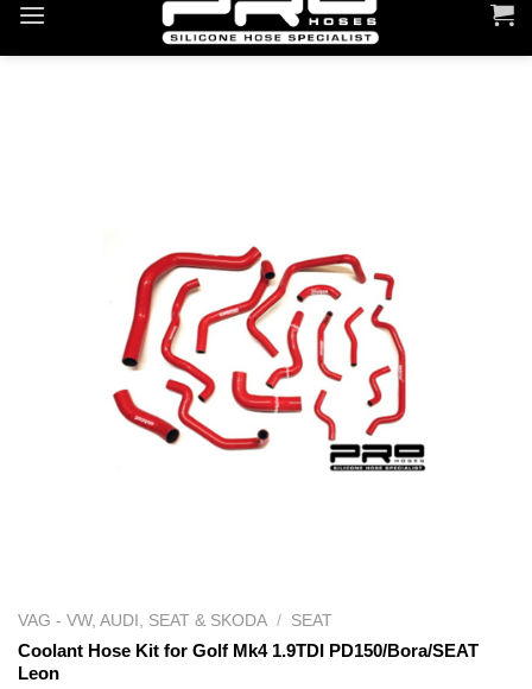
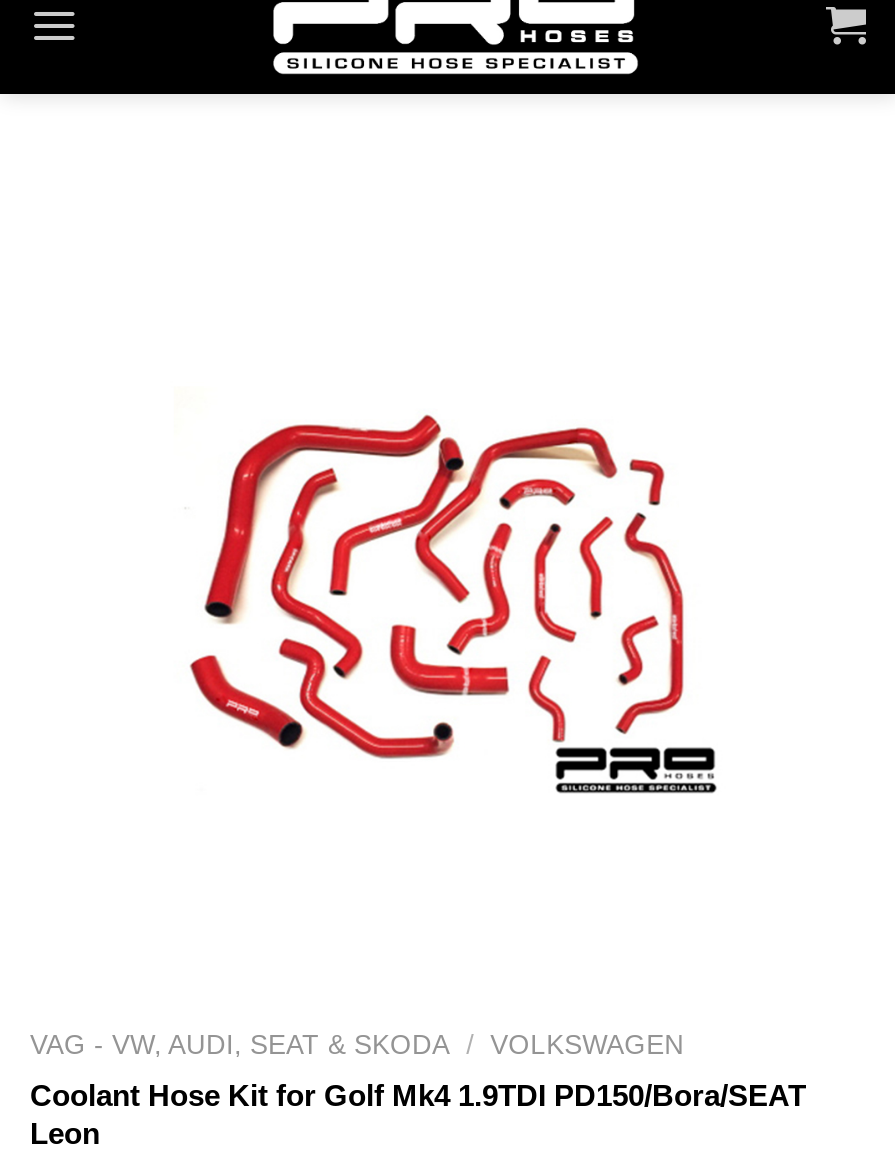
- VAG - VW, AUDI, SEAT & SKODA / SEAT
+ VAG - VW, AUDI, SEAT & SKODA / VOLKSWAGEN
